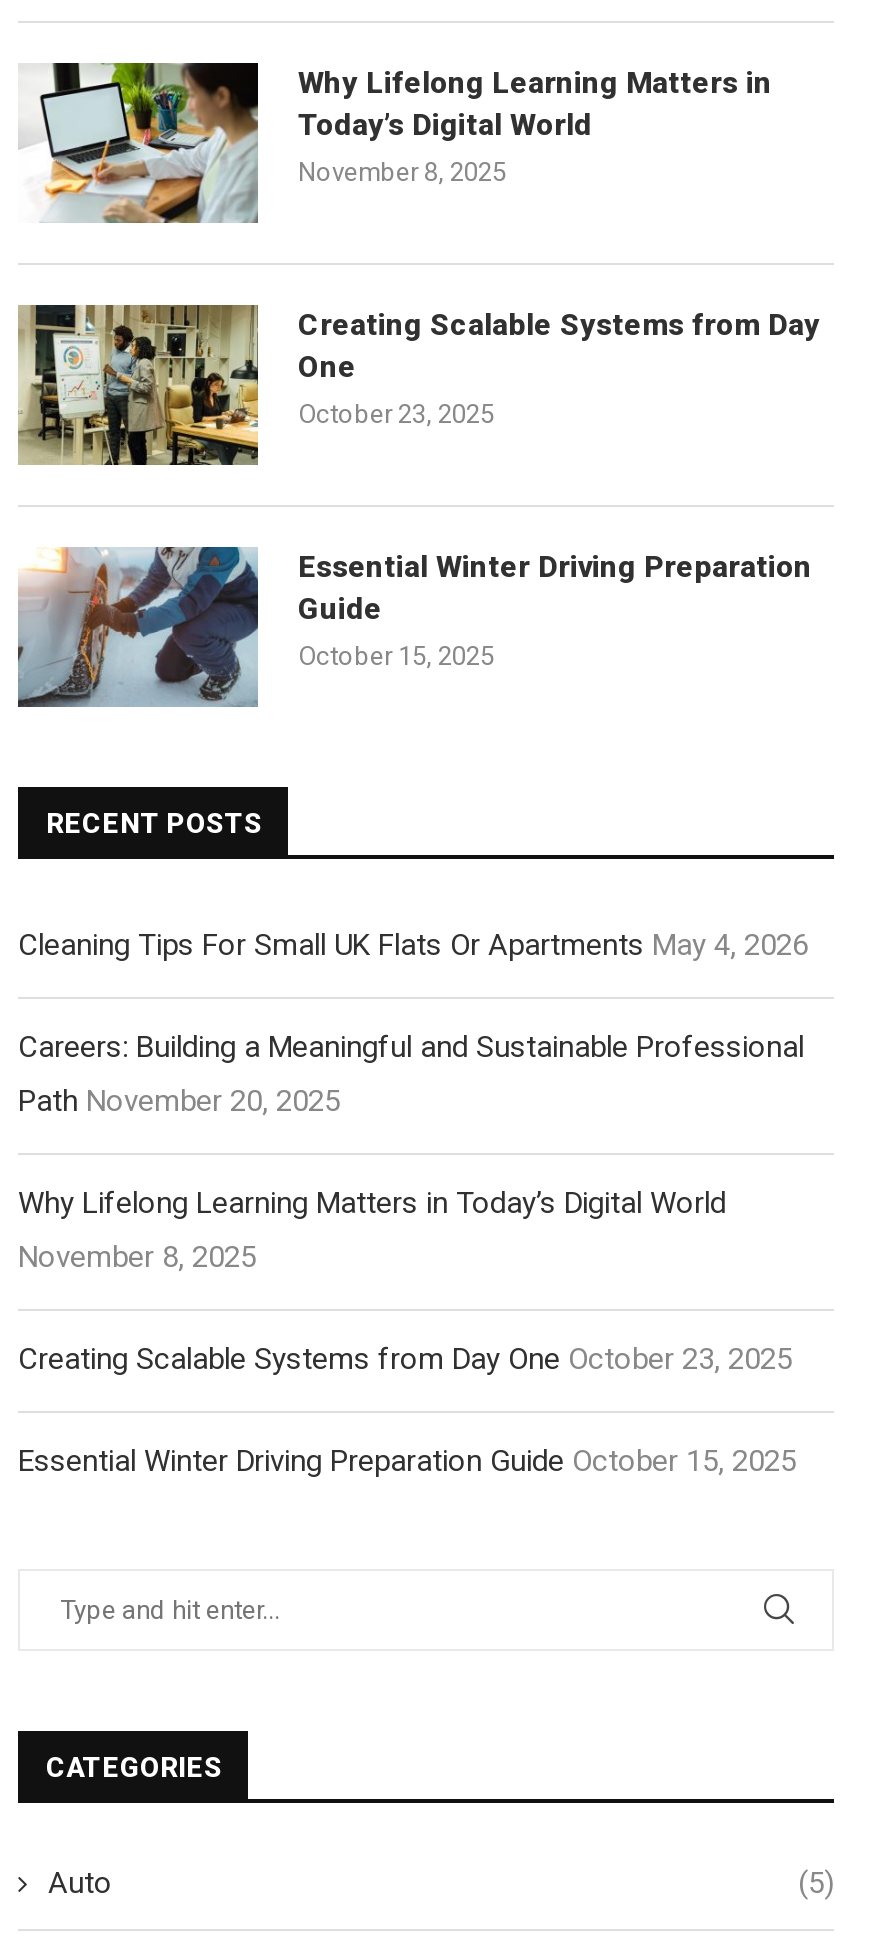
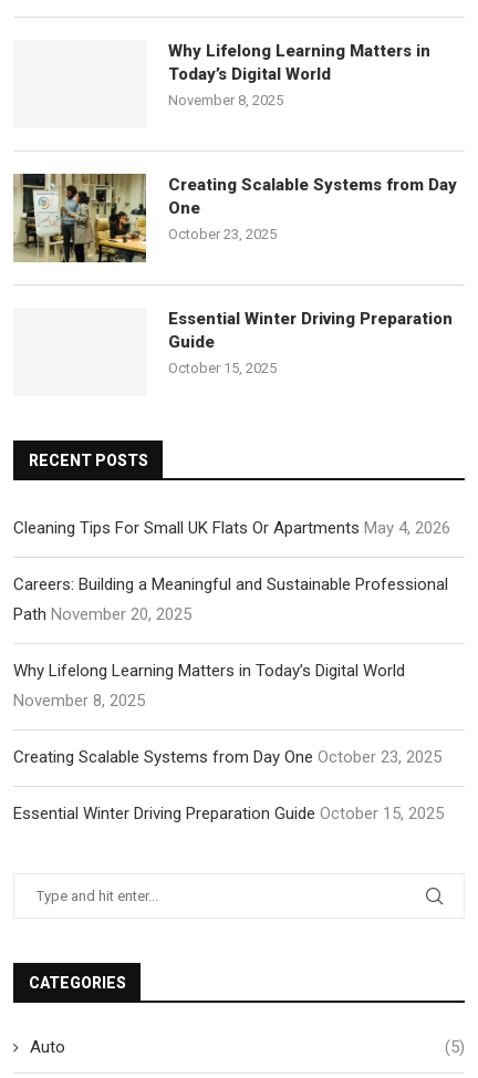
- [image]

- [image]
